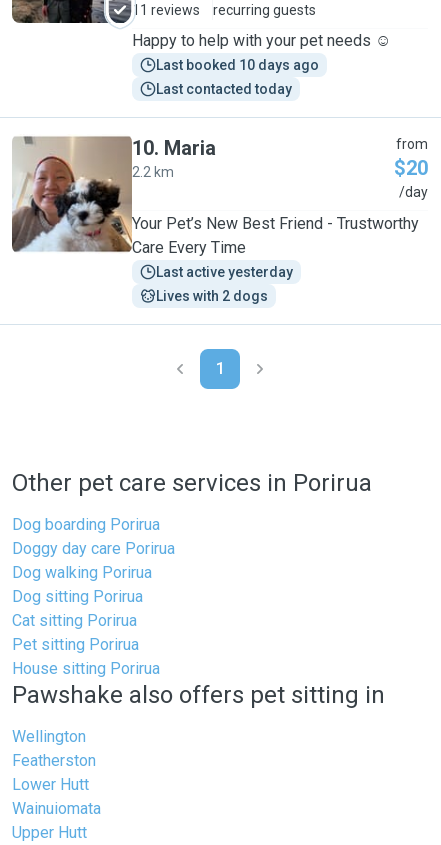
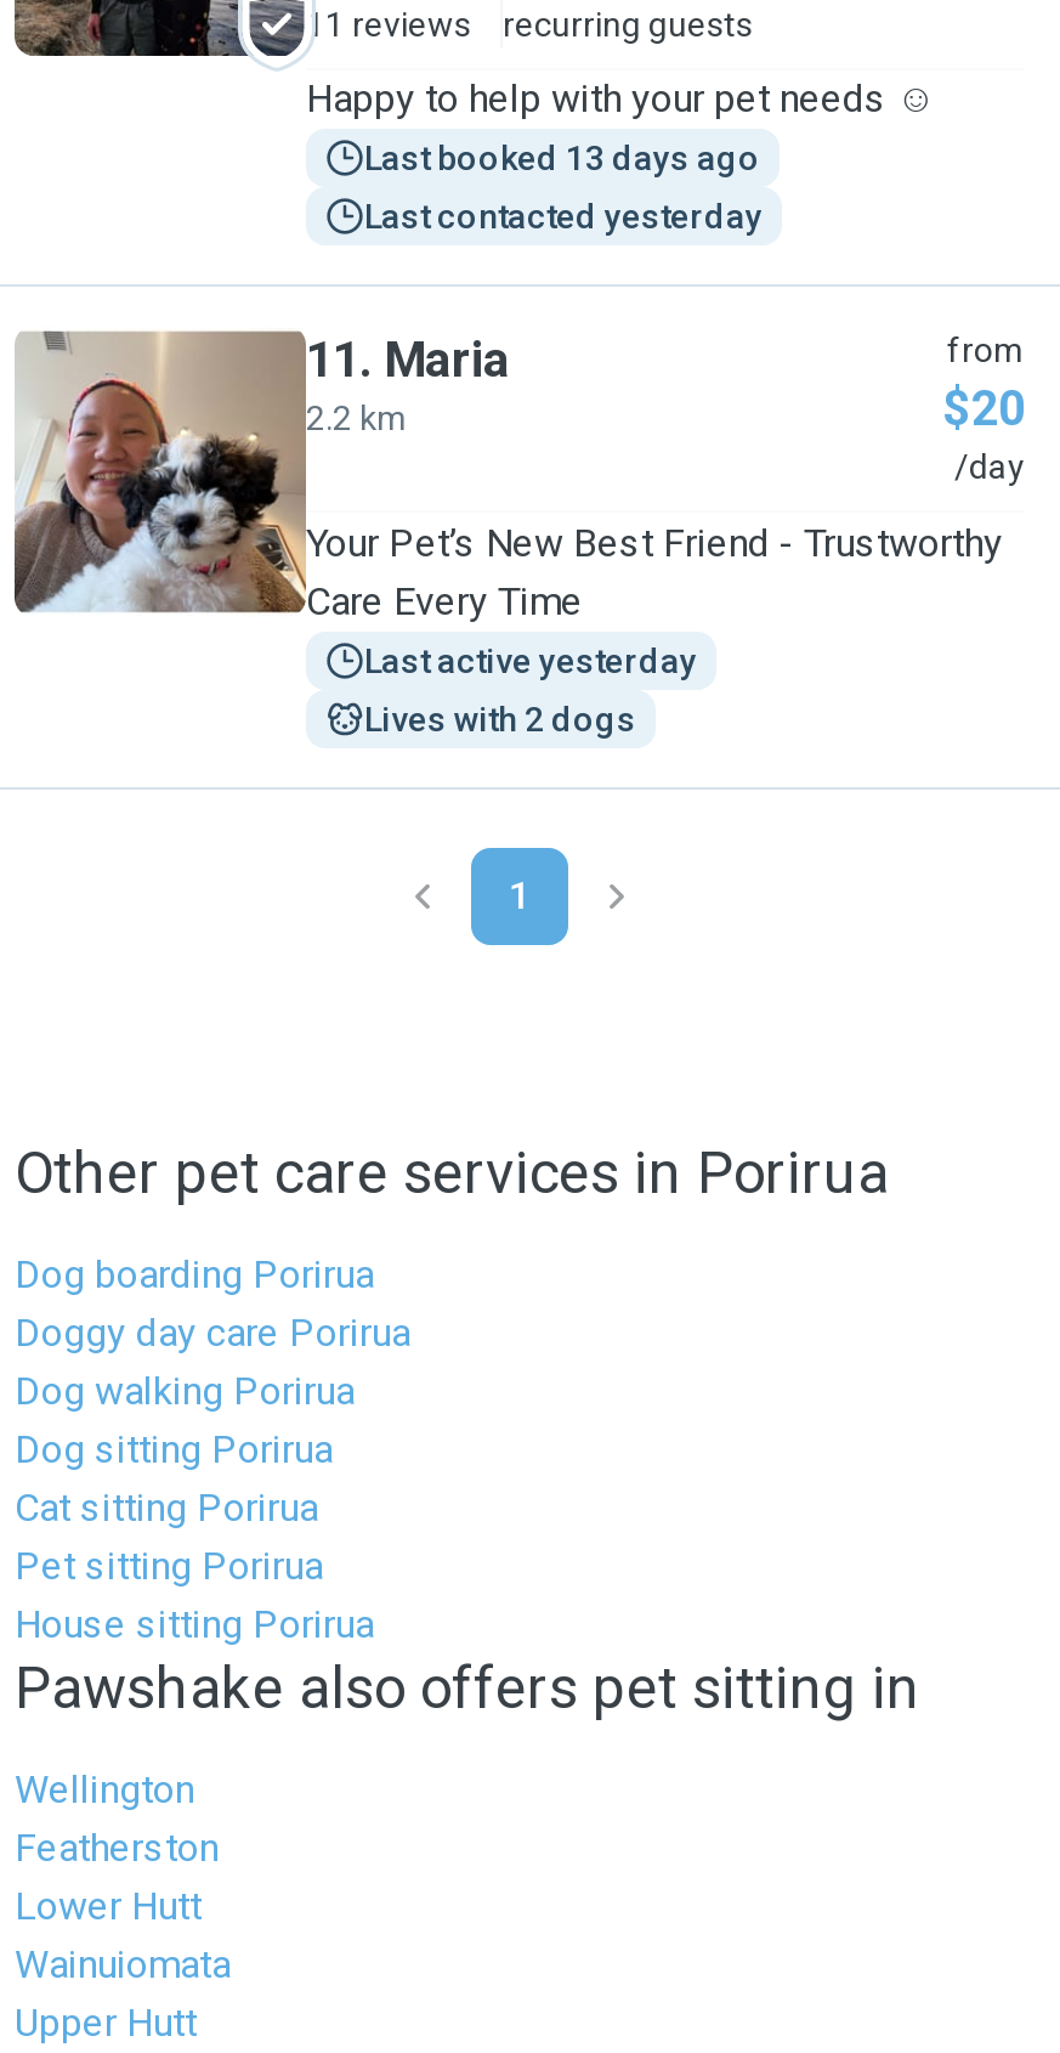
- Last booked 10 days ago
+ Last booked 13 days ago

- Last contacted today
+ Last contacted yesterday

- 10. Maria
+ 11. Maria
